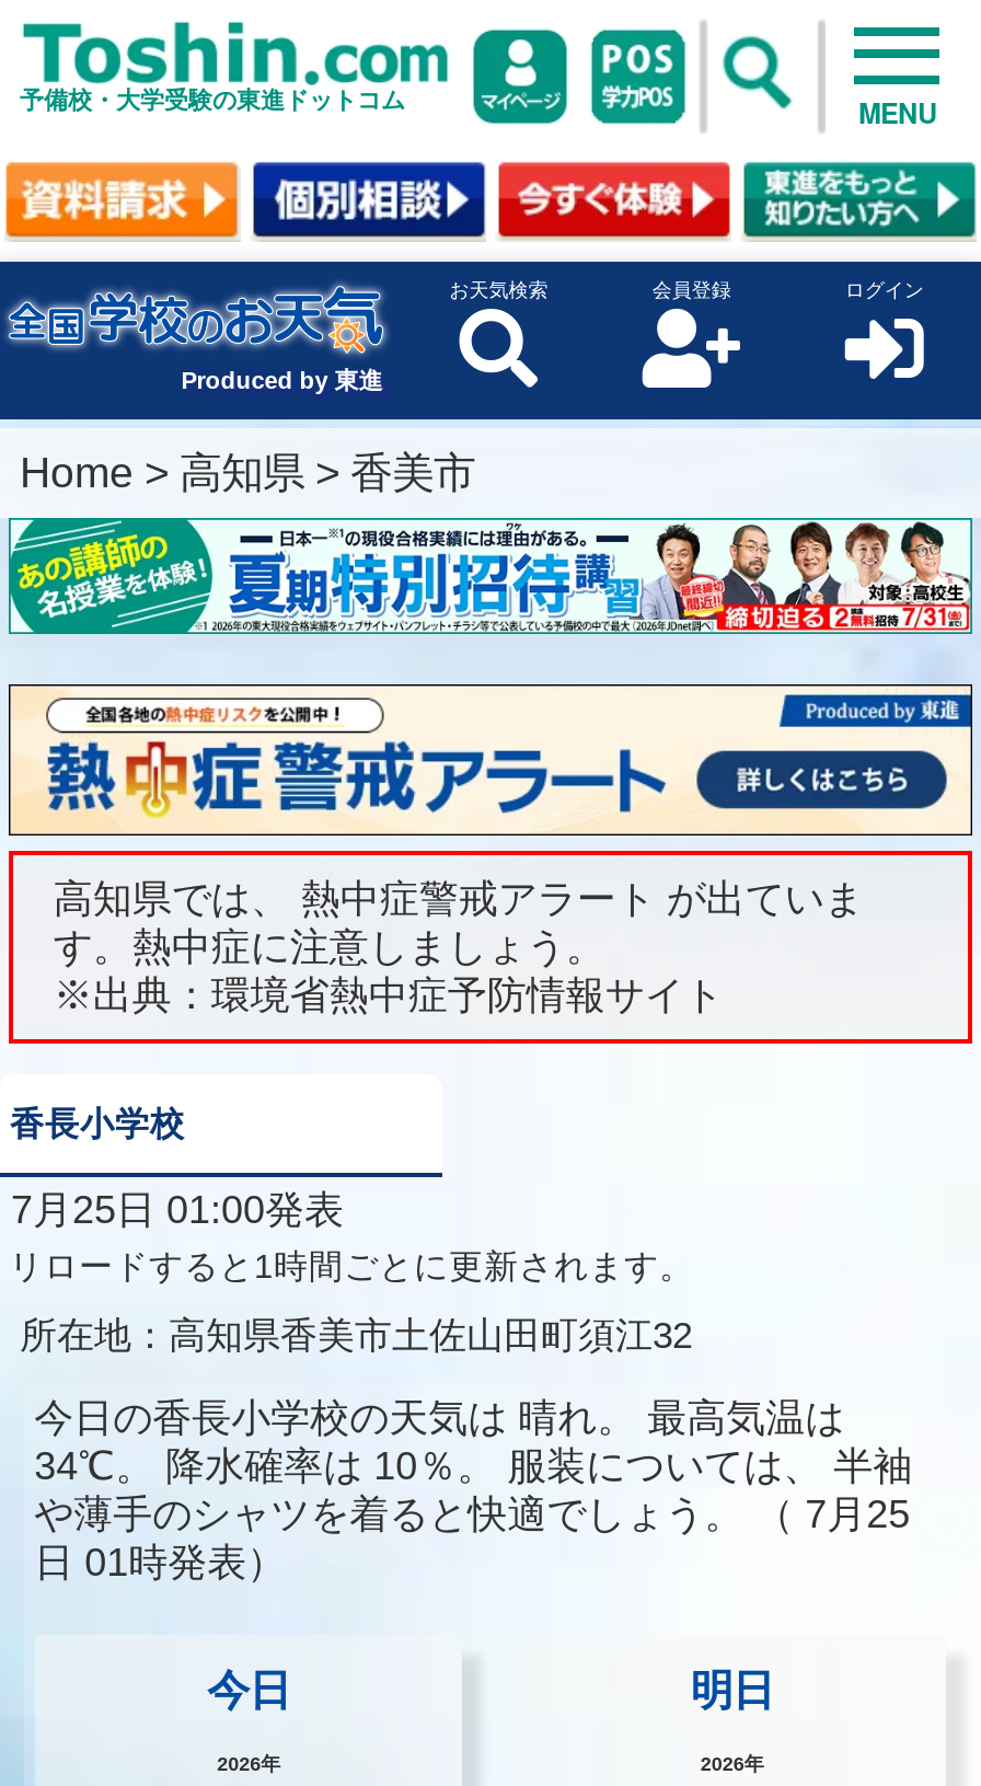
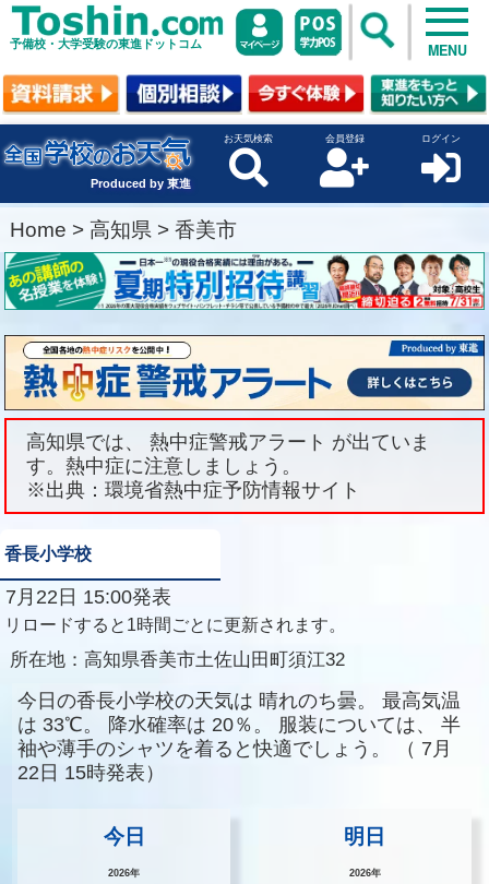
- 7月25日 01:00発表
+ 7月22日 15:00発表

- 今日の香長小学校の天気は 晴れ。 最高気温は
- 34℃。 降水確率は 10％。 服装については、 半袖
- や薄手のシャツを着ると快適でしょう。（ 7月25
- 日 01時発表）
+ 今日の香長小学校の天気は 晴れのち曇。 最高気温
+ は 33℃。 降水確率は 20％。 服装については、 半
+ 袖や薄手のシャツを着ると快適でしょう。（ 7月
+ 22日 15時発表）
